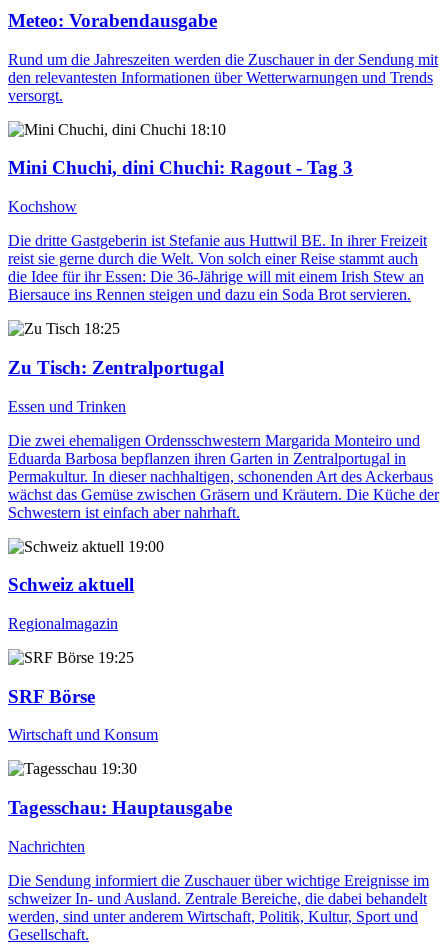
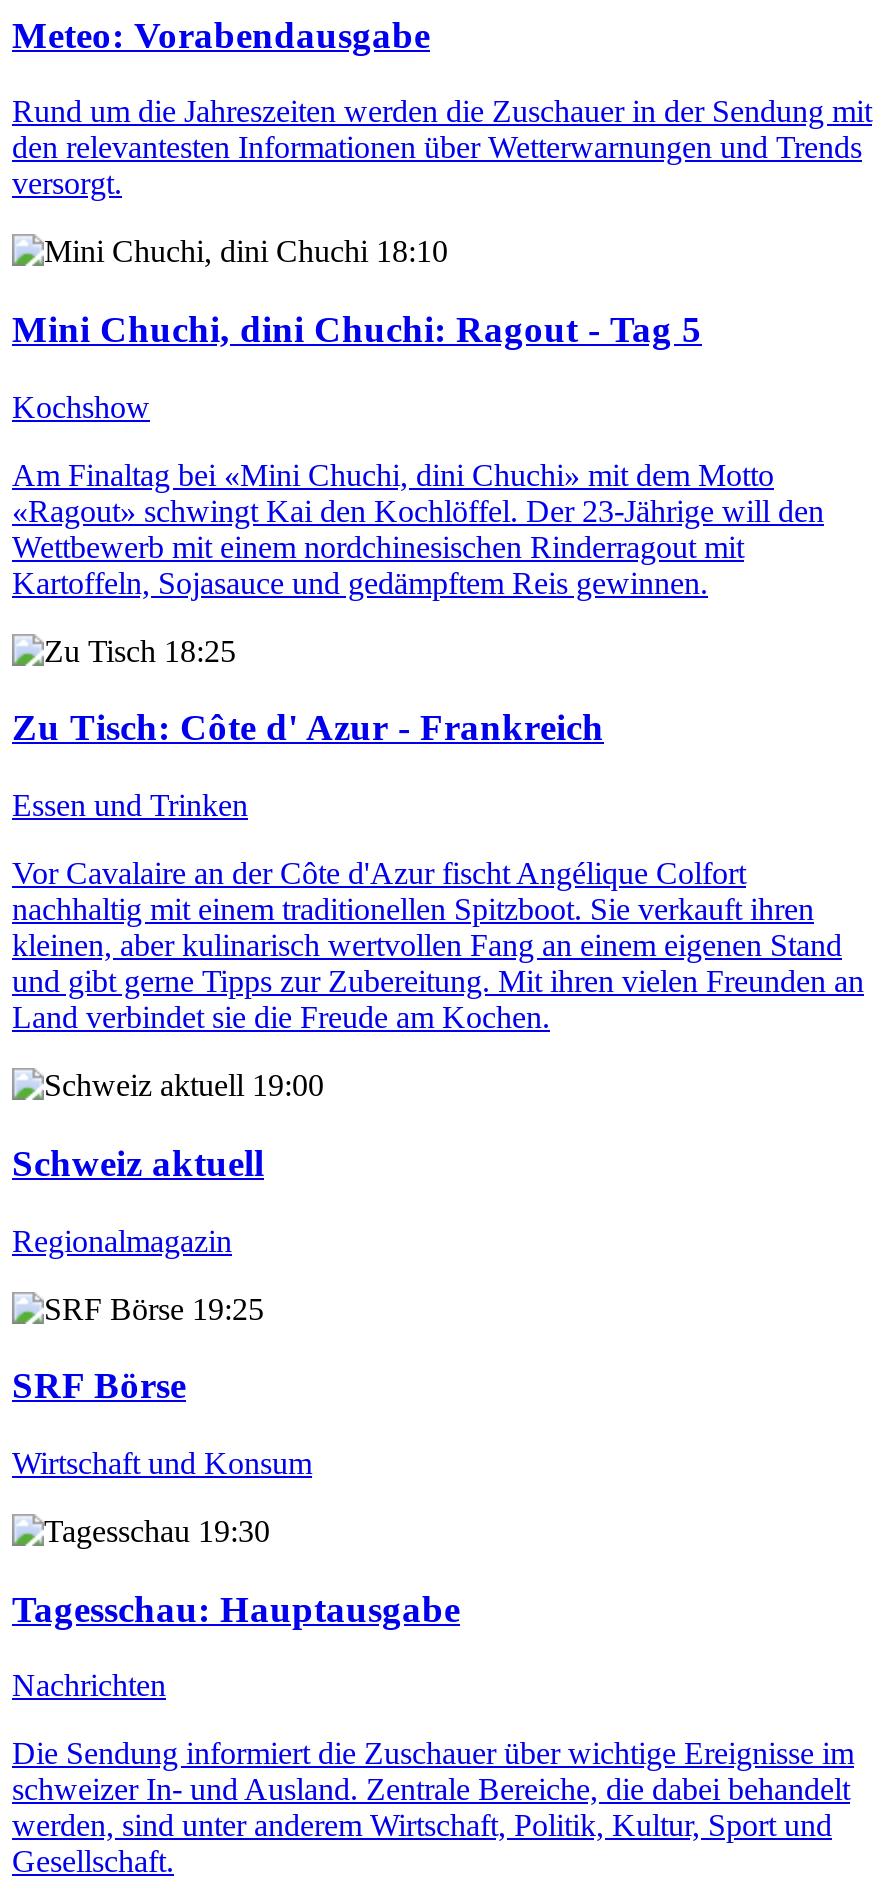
- Mini Chuchi, dini Chuchi: Ragout - Tag 3
+ Mini Chuchi, dini Chuchi: Ragout - Tag 5

- Die dritte Gastgeberin ist Stefanie aus Huttwil BE. In ihrer Freizeit
- reist sie gerne durch die Welt. Von solch einer Reise stammt auch
- die Idee für ihr Essen: Die 36-Jährige will mit einem Irish Stew an
- Biersauce ins Rennen steigen und dazu ein Soda Brot servieren.
+ Am Finaltag bei «Mini Chuchi, dini Chuchi» mit dem Motto
+ «Ragout» schwingt Kai den Kochlöffel. Der 23-Jährige will den
+ Wettbewerb mit einem nordchinesischen Rinderragout mit
+ Kartoffeln, Sojasauce und gedämpftem Reis gewinnen.

- Zu Tisch: Zentralportugal
+ Zu Tisch: Côte d' Azur - Frankreich

- Die zwei ehemaligen Ordensschwestern Margarida Monteiro und
- Eduarda Barbosa bepflanzen ihren Garten in Zentralportugal in
- Permakultur. In dieser nachhaltigen, schonenden Art des Ackerbaus
- wächst das Gemüse zwischen Gräsern und Kräutern. Die Küche der
- Schwestern ist einfach aber nahrhaft.
+ Vor Cavalaire an der Côte d'Azur fischt Angélique Colfort
+ nachhaltig mit einem traditionellen Spitzboot. Sie verkauft ihren
+ kleinen, aber kulinarisch wertvollen Fang an einem eigenen Stand
+ und gibt gerne Tipps zur Zubereitung. Mit ihren vielen Freunden an
+ Land verbindet sie die Freude am Kochen.
